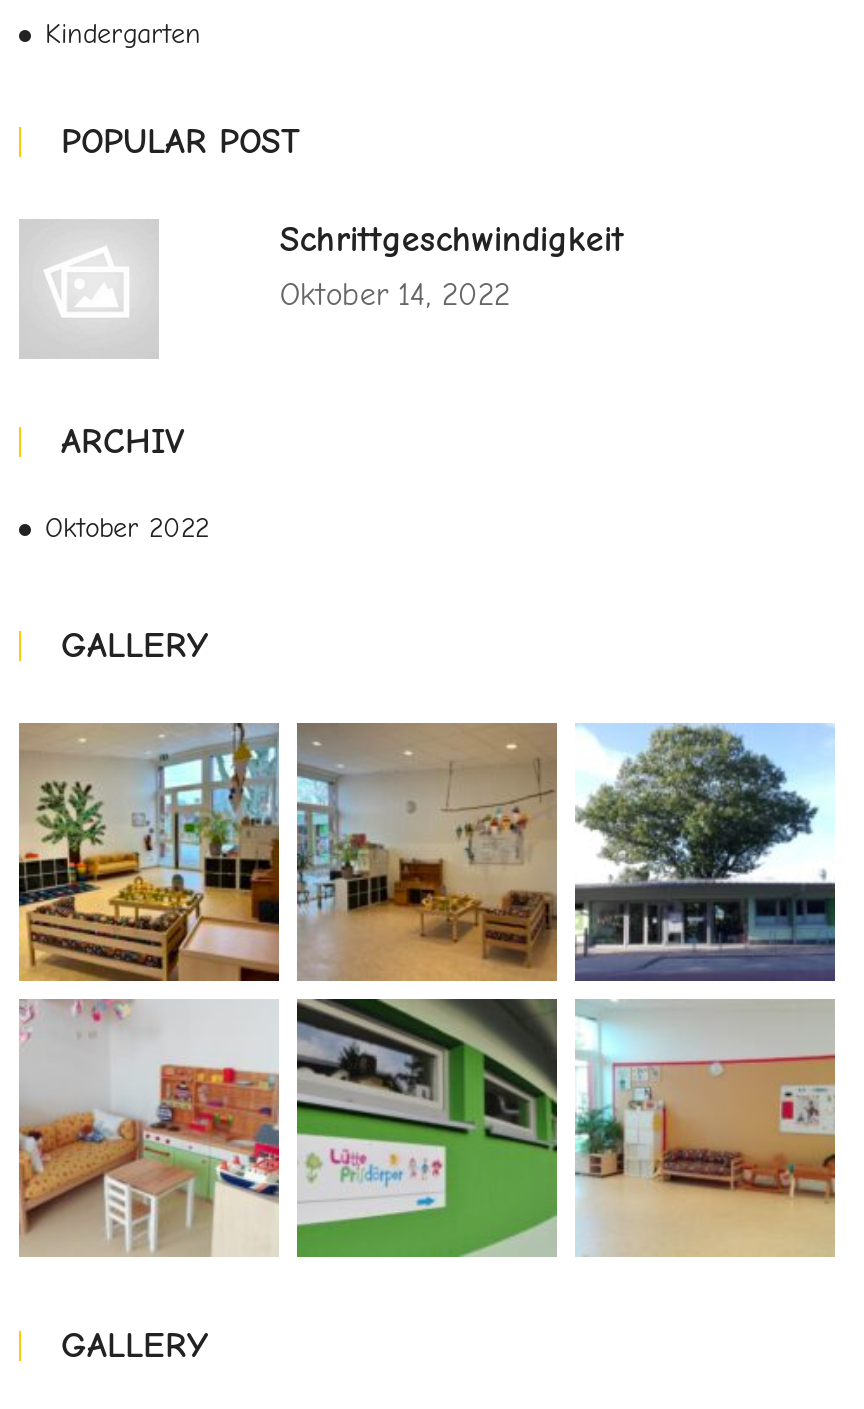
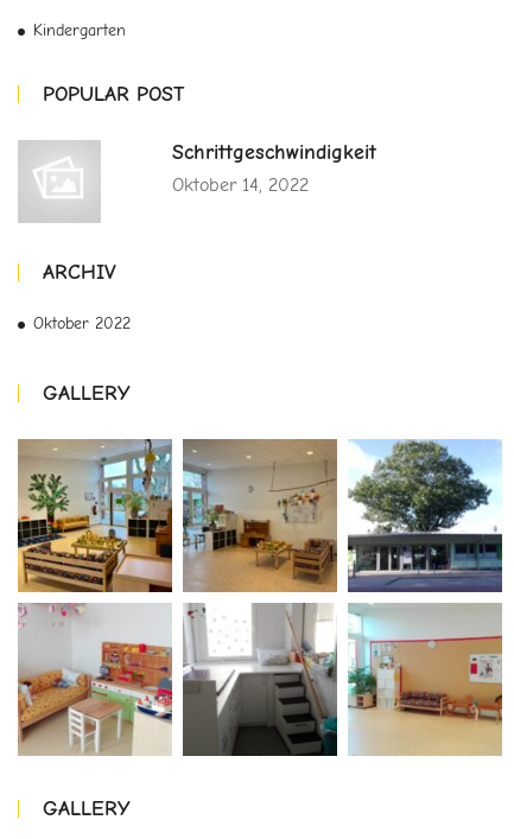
- [image]
+ [image]
